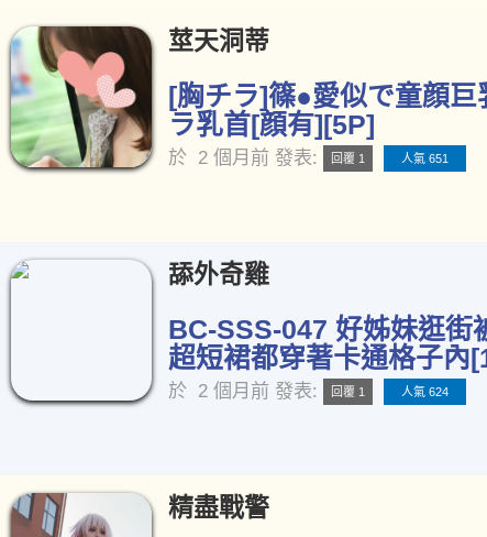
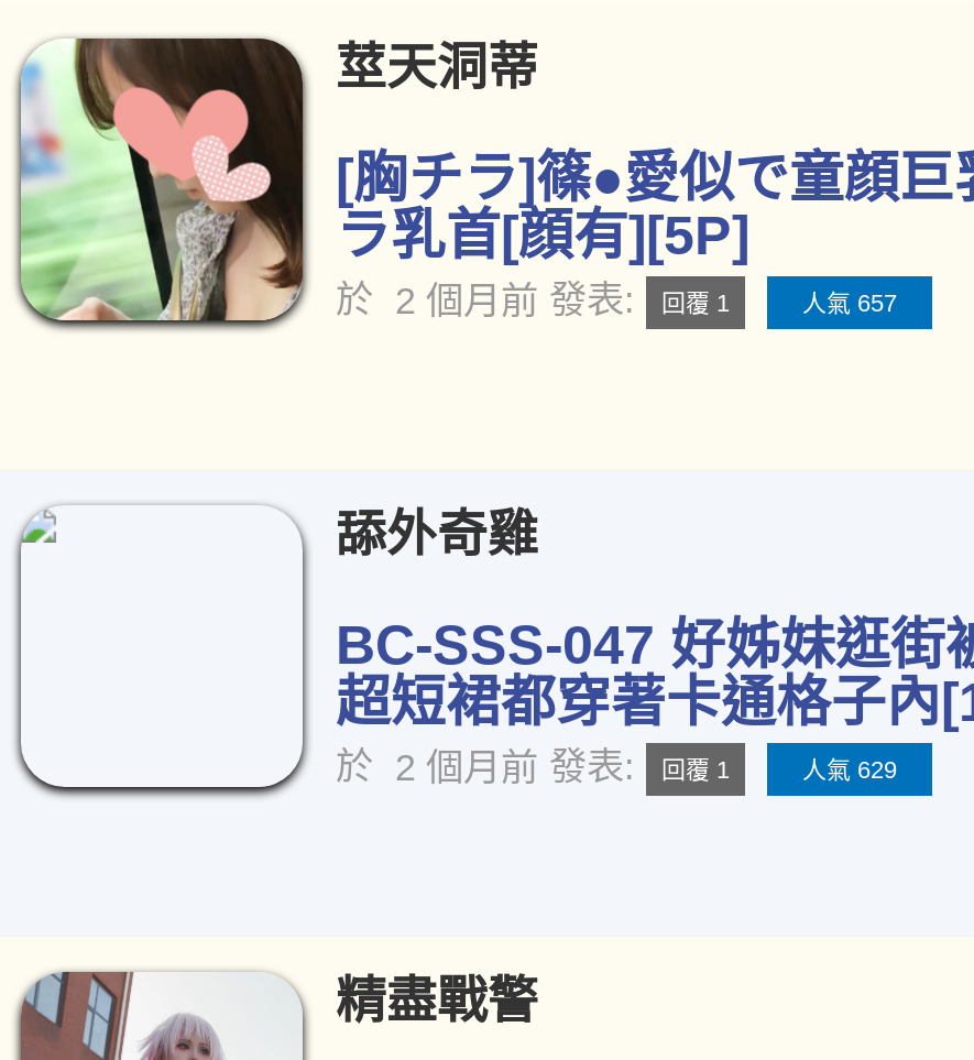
- 人氣 651
+ 人氣 657

- 人氣 624
+ 人氣 629
